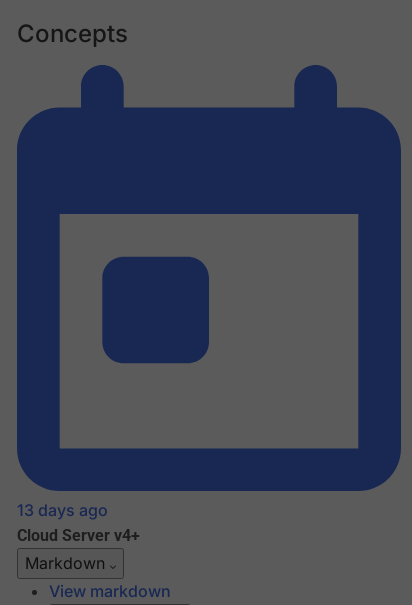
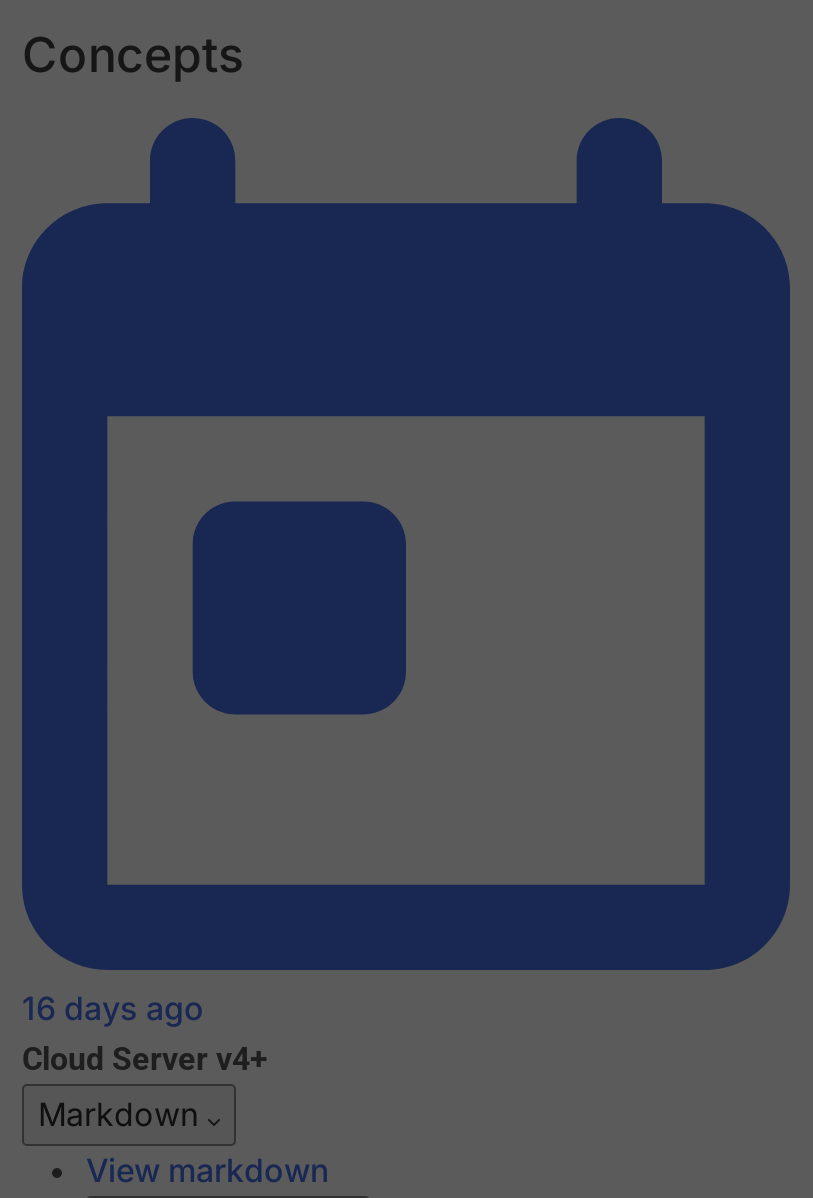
- 13 days ago
+ 16 days ago
